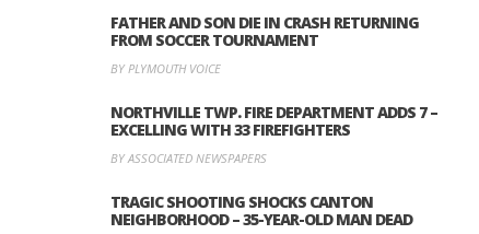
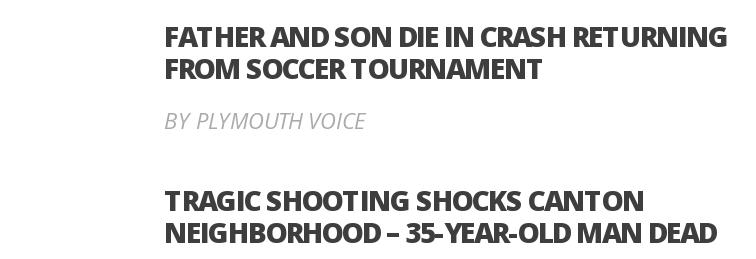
- NORTHVILLE TWP. FIRE DEPARTMENT ADDS 7 –
- EXCELLING WITH 33 FIREFIGHTERS
- BY ASSOCIATED NEWSPAPERS
